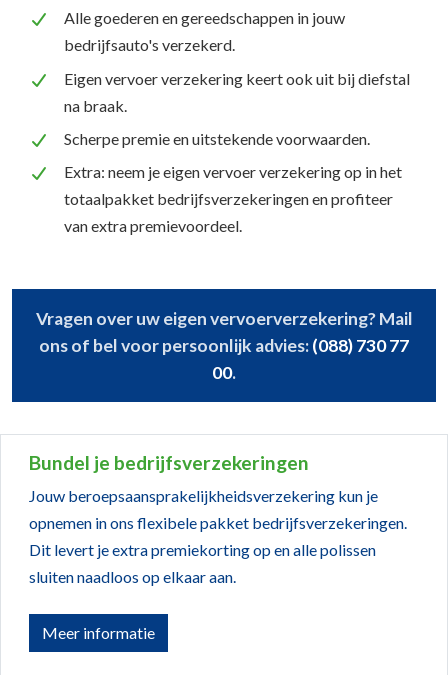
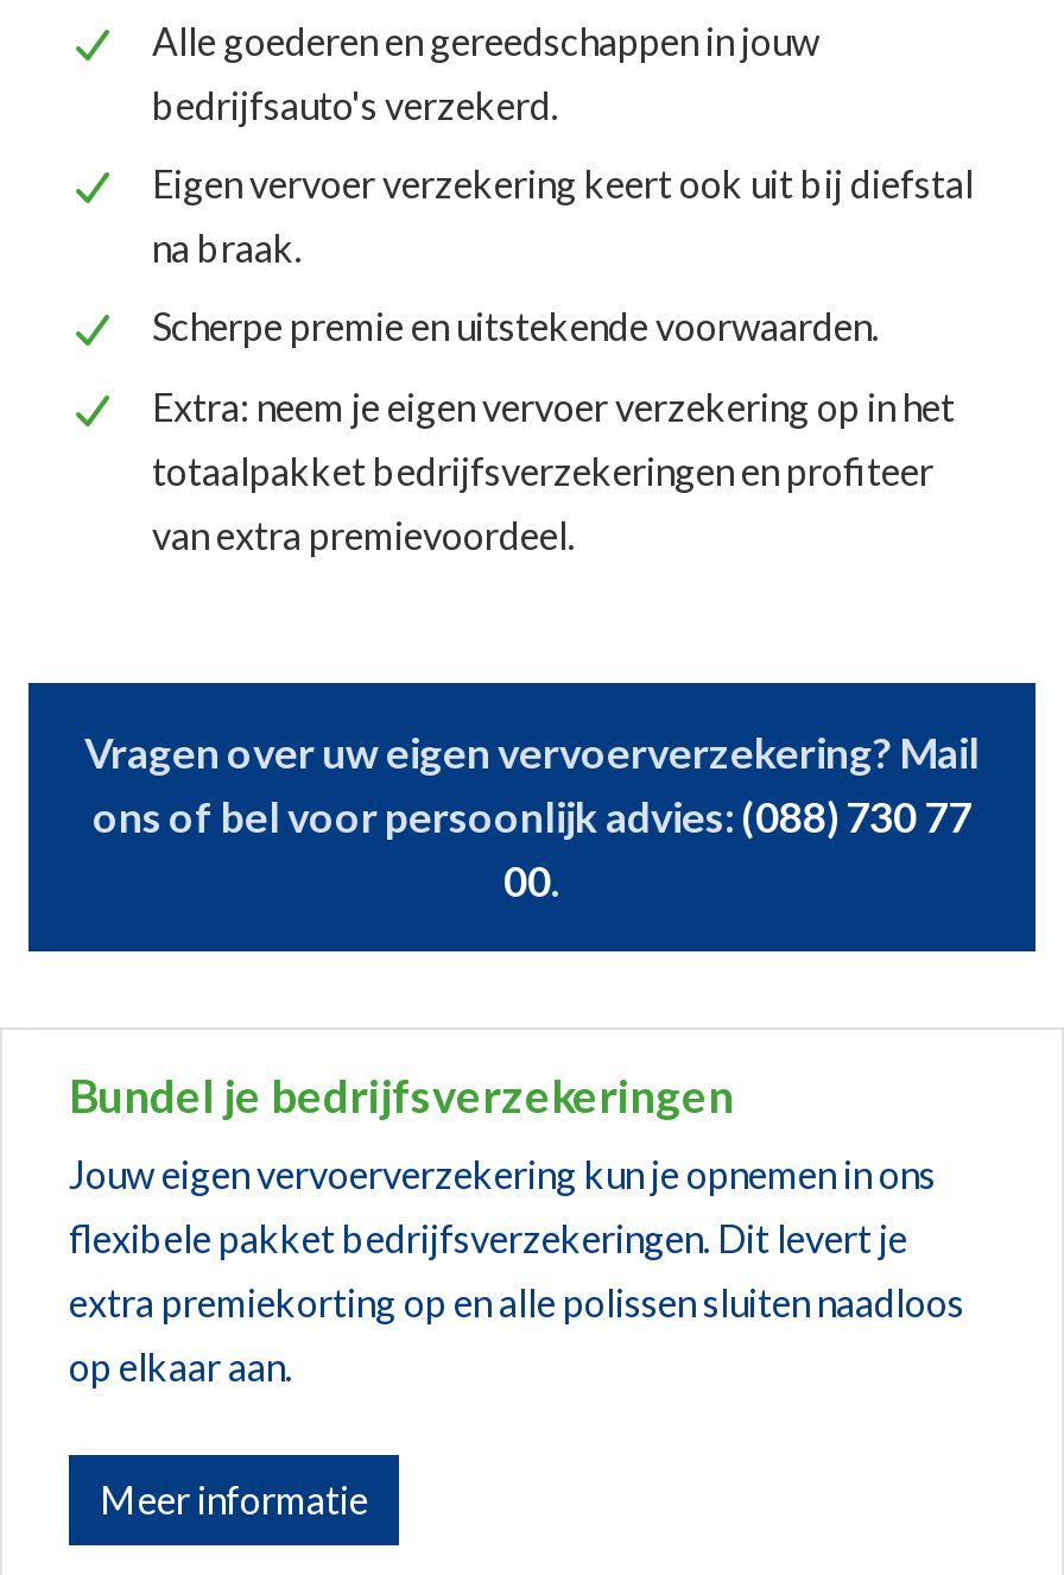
- Jouw beroepsaansprakelijkheidsverzekering kun je
- opnemen in ons flexibele pakket bedrijfsverzekeringen.
- Dit levert je extra premiekorting op en alle polissen
- sluiten naadloos op elkaar aan.
+ Jouw eigen vervoerverzekering kun je opnemen in ons
+ flexibele pakket bedrijfsverzekeringen. Dit levert je
+ extra premiekorting op en alle polissen sluiten naadloos
+ op elkaar aan.
